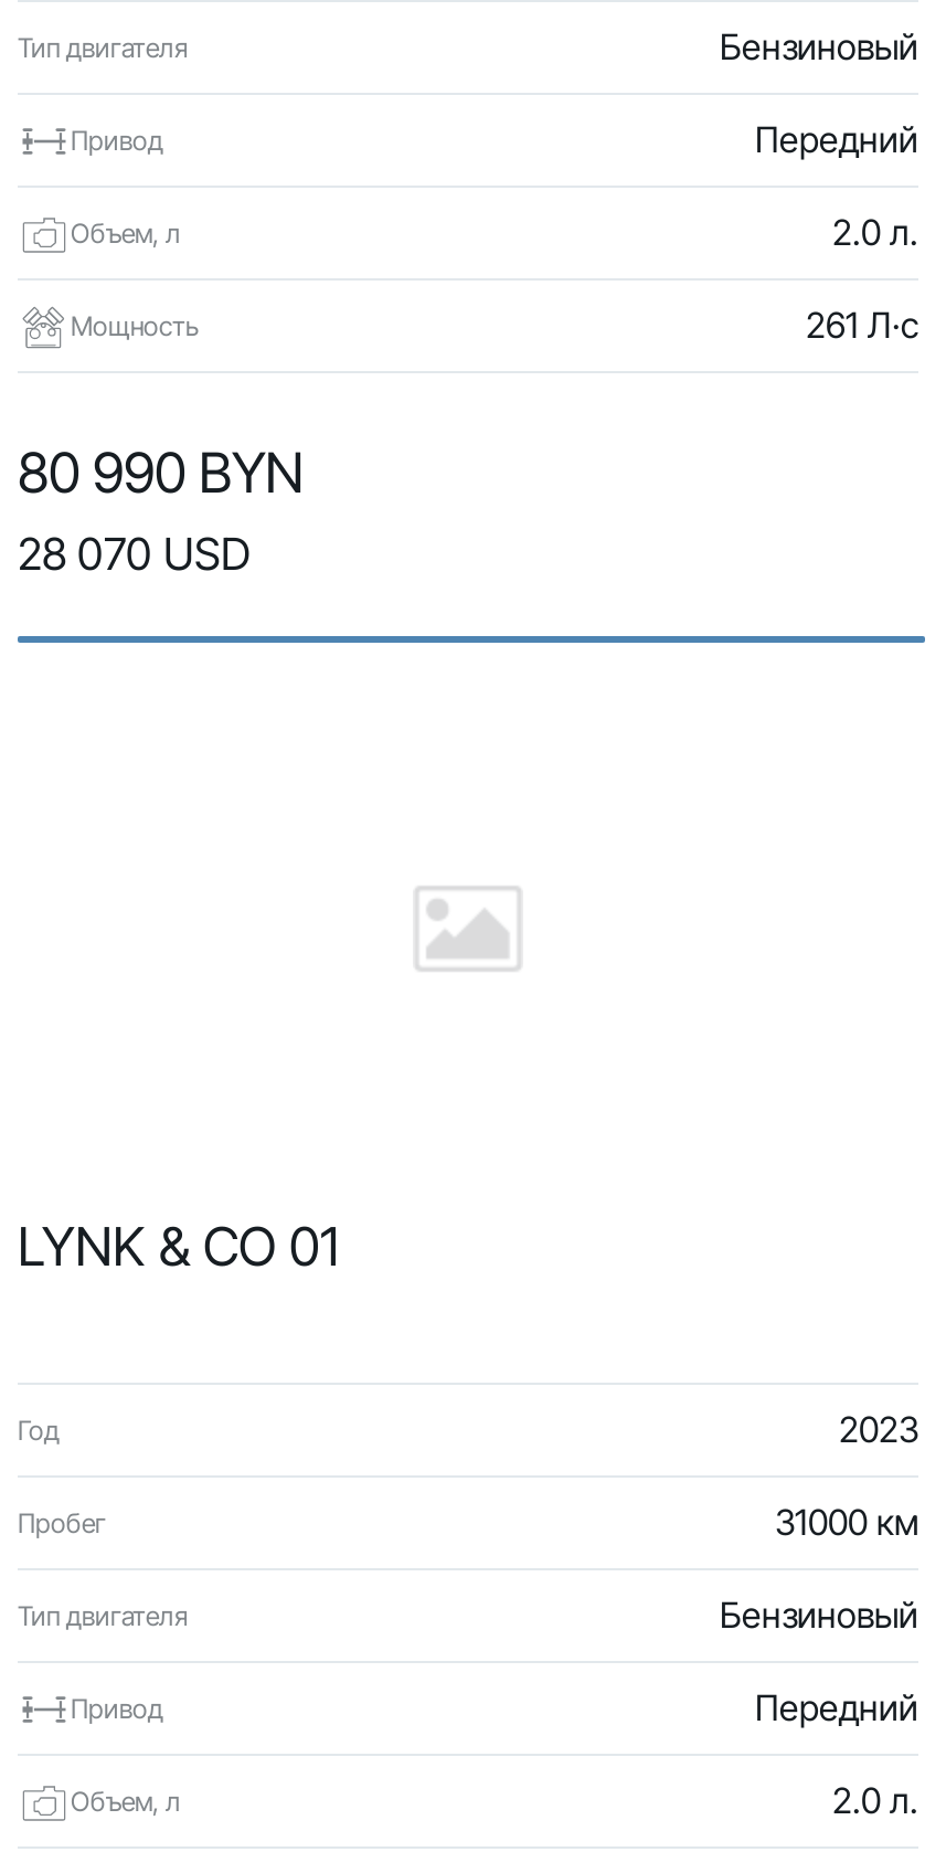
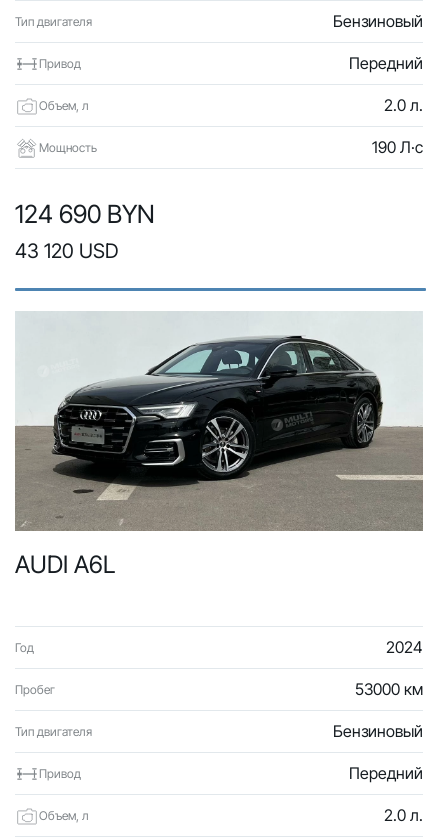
- 261 Л·с
+ 190 Л·с

+ [image]

- 80 990 BYN
- 28 070 USD
+ 124 690 BYN
+ 43 120 USD

- LYNK & CO 01
+ AUDI A6L

- 2023
+ 2024

- 31000 км
+ 53000 км
